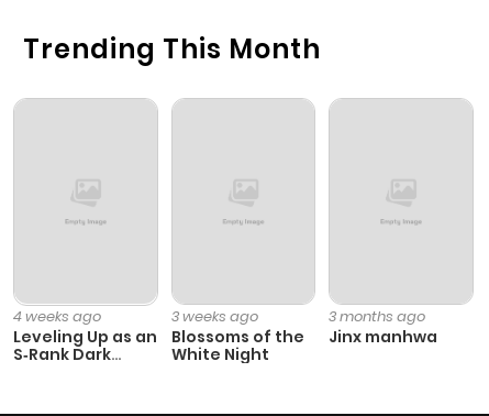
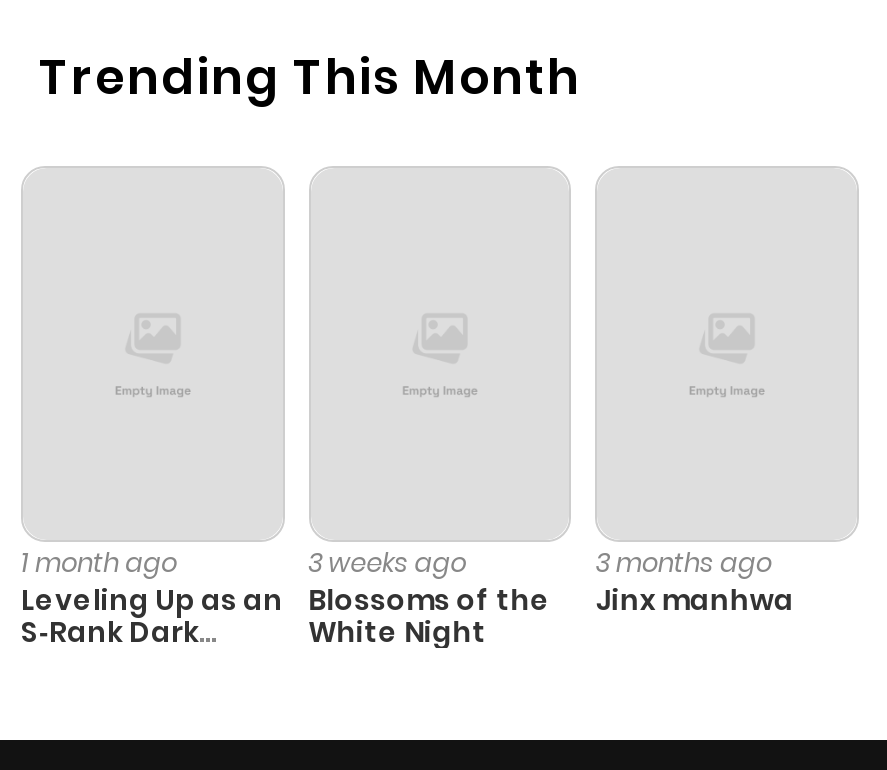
- 4 weeks ago
+ 1 month ago
